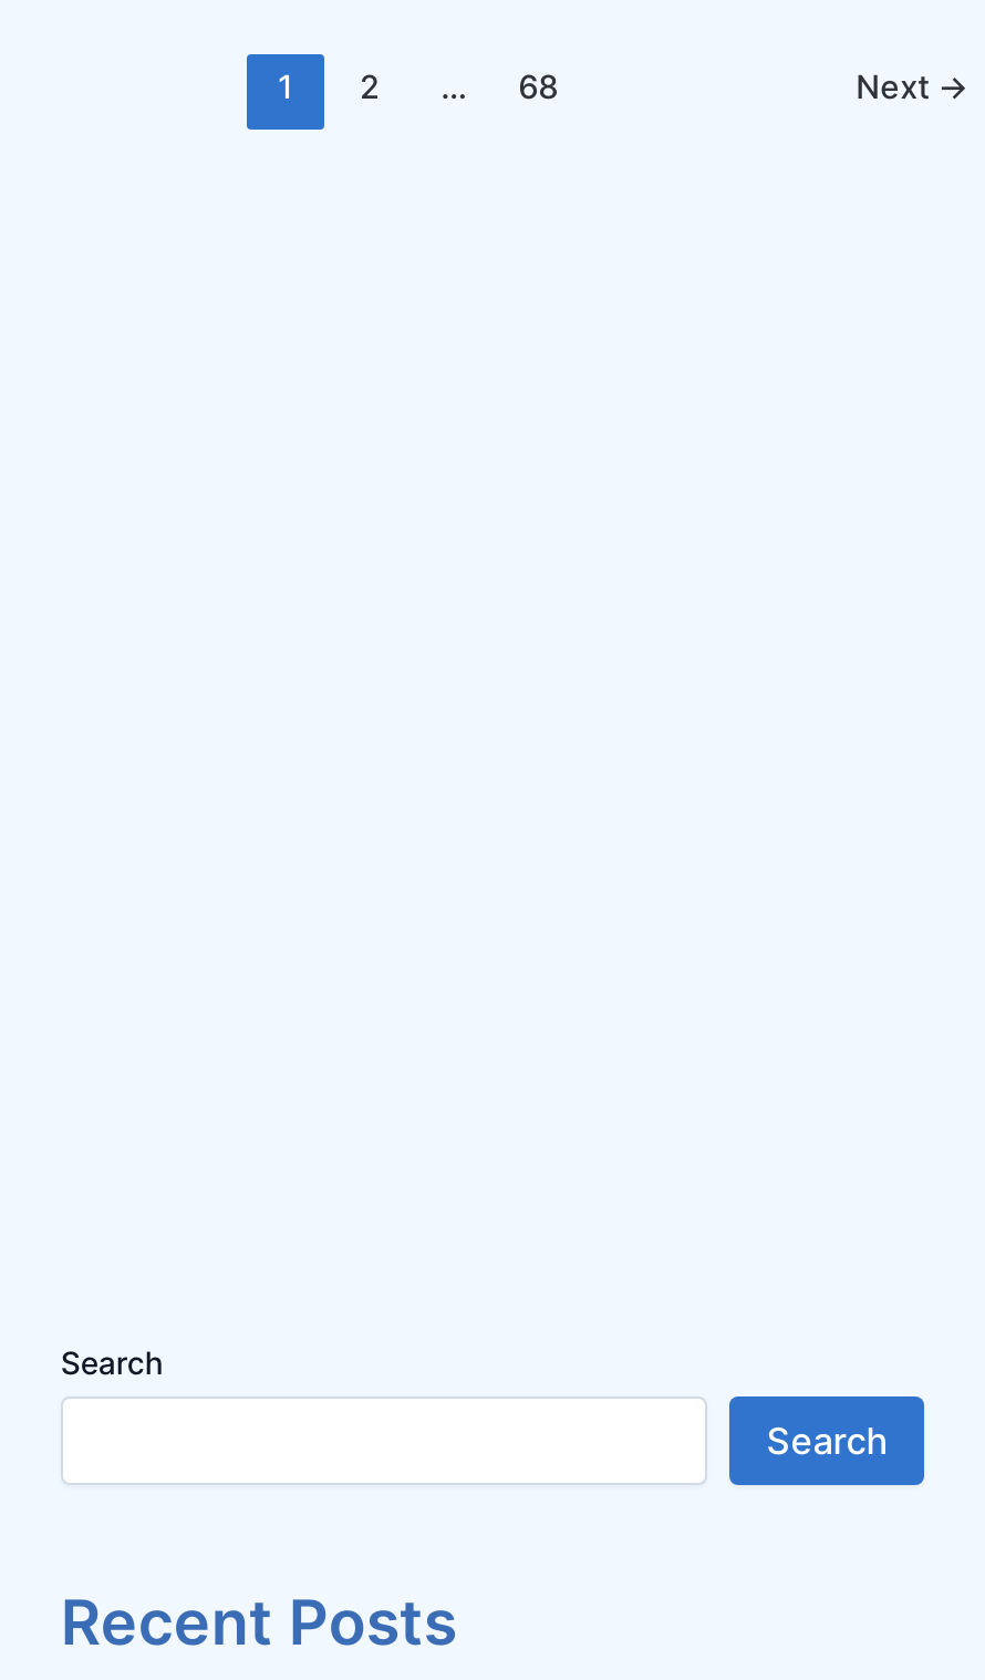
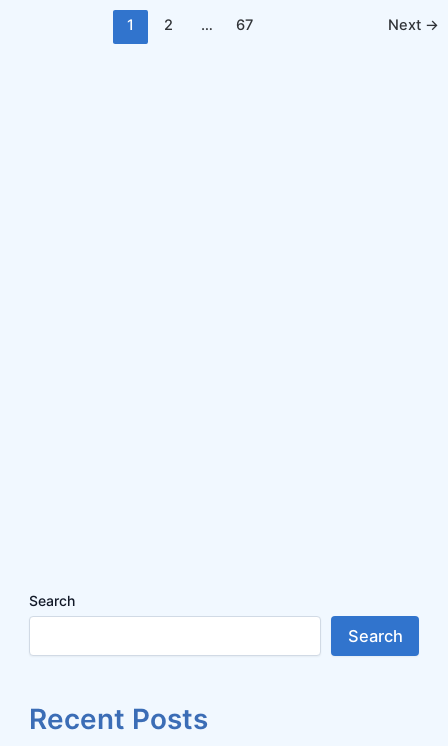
- 68
+ 67
